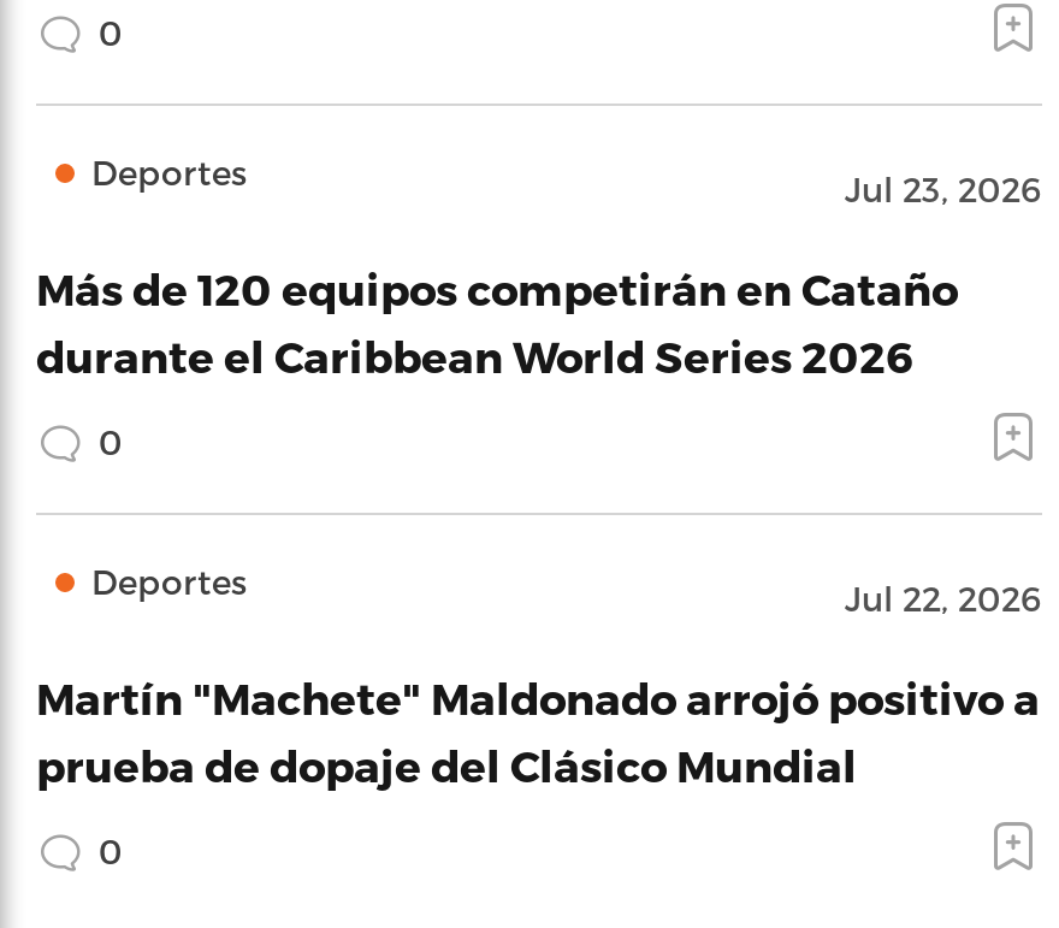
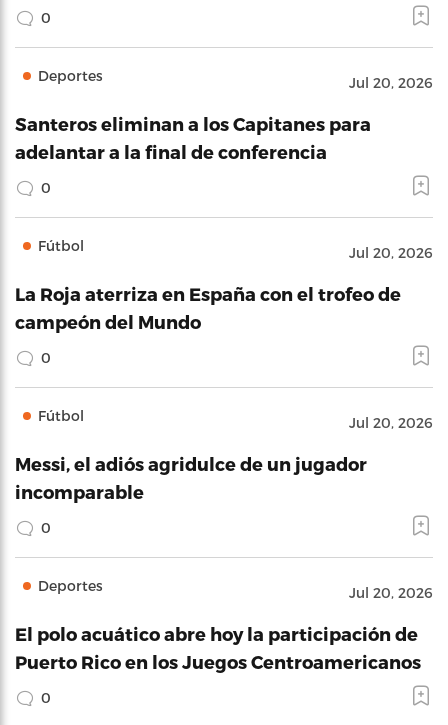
- Jul 23, 2026
- Más de 120 equipos competirán en Cataño
- durante el Caribbean World Series 2026
+ Jul 20, 2026
+ Santeros eliminan a los Capitanes para
+ adelantar a la final de conferencia
+ 0
+ Fútbol
+ Jul 20, 2026
+ La Roja aterriza en España con el trofeo de
+ campeón del Mundo
+ 0
+ Fútbol
+ Jul 20, 2026
+ Messi, el adiós agridulce de un jugador
+ incomparable

- Jul 22, 2026
+ Jul 20, 2026

- Martín "Machete" Maldonado arrojó positivo a
- prueba de dopaje del Clásico Mundial
+ El polo acuático abre hoy la participación de
+ Puerto Rico en los Juegos Centroamericanos
